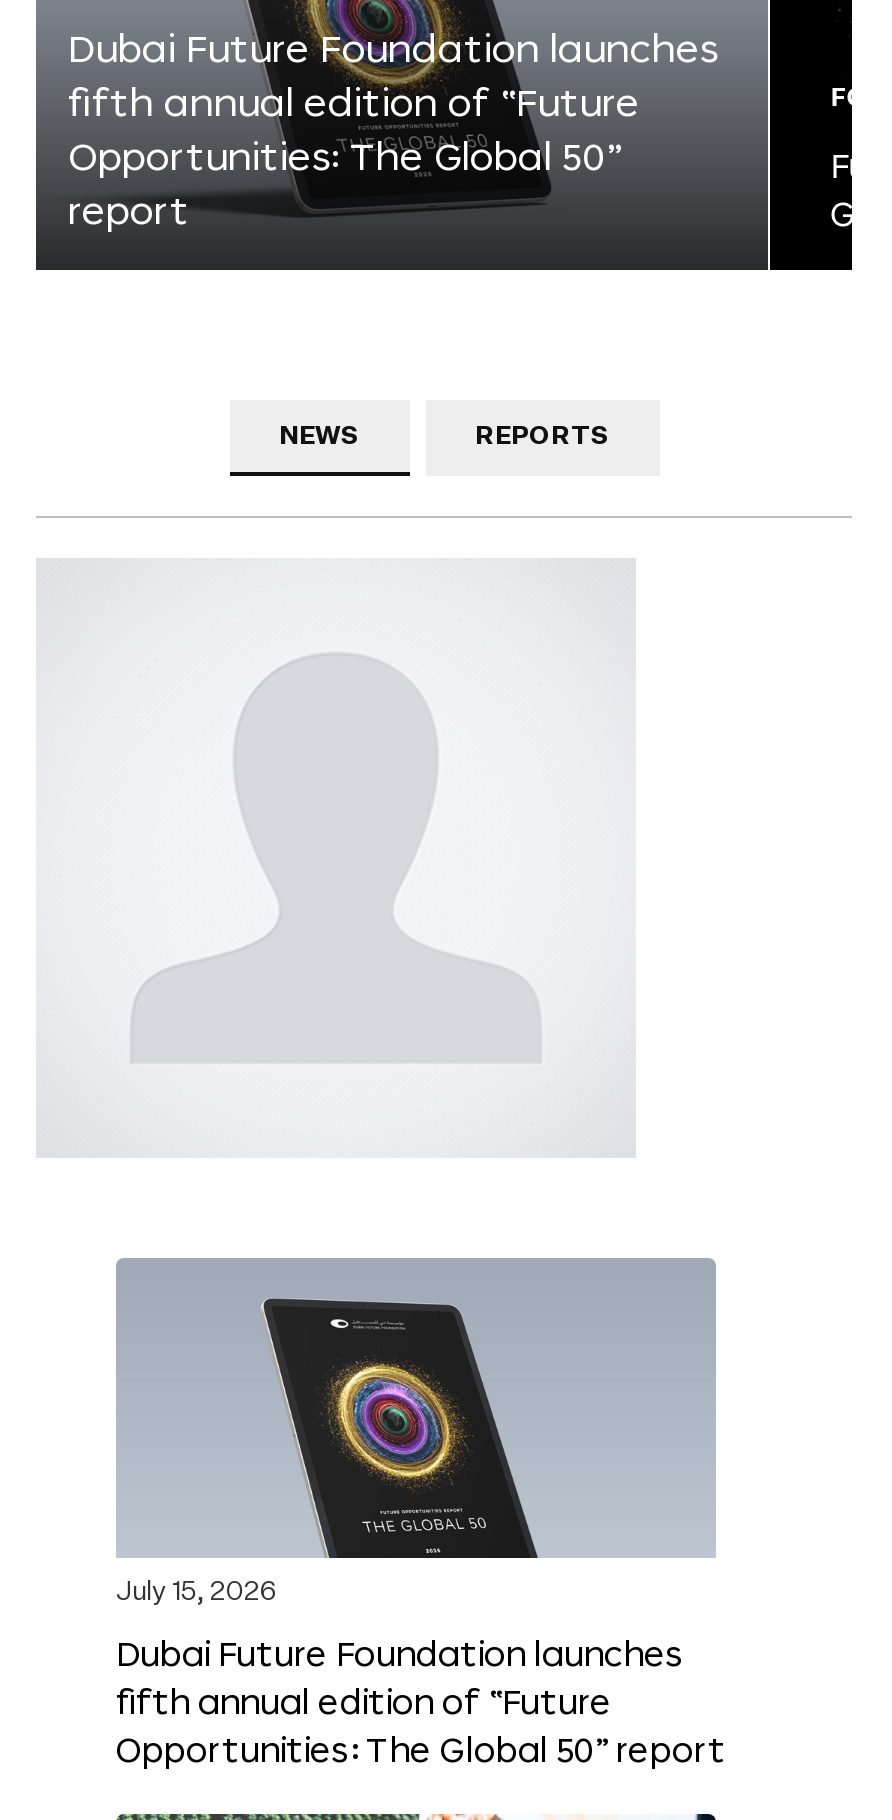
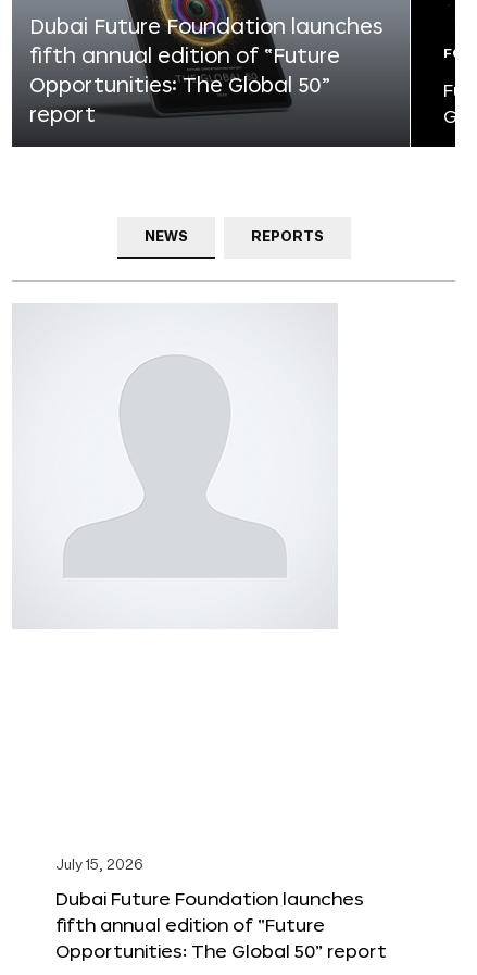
- [image]
